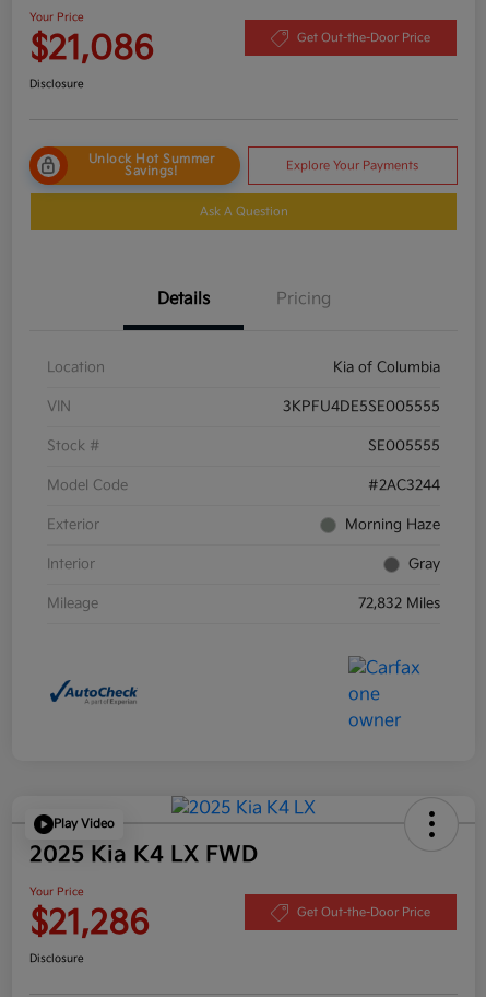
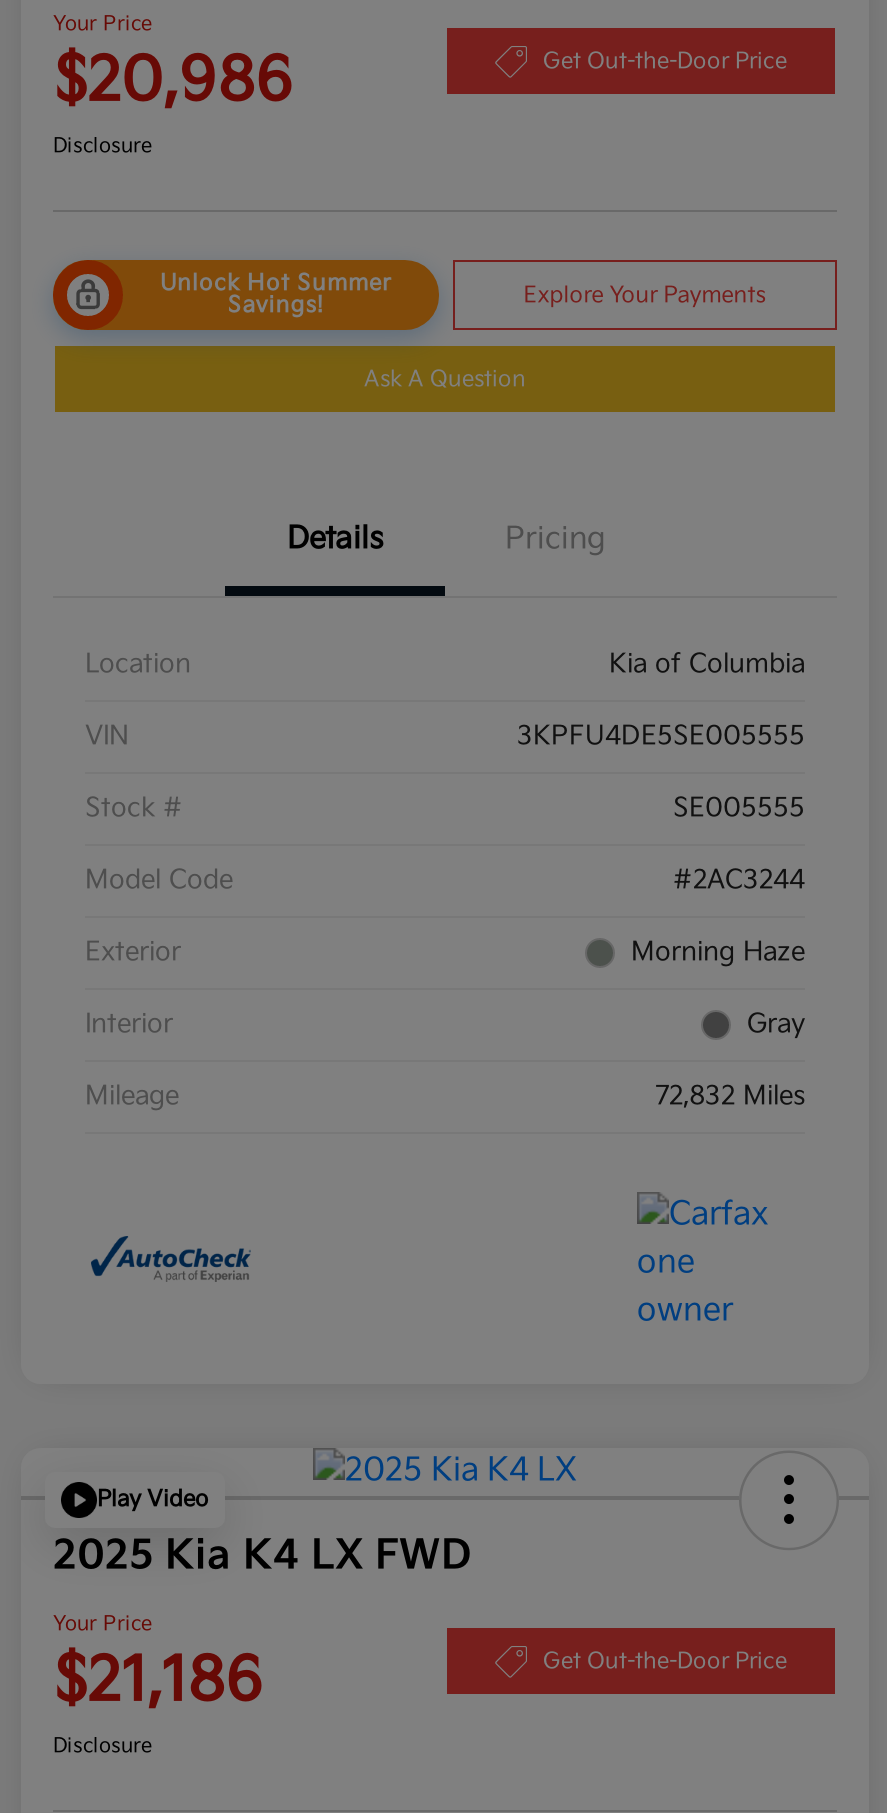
- $21,086
+ $20,986

- $21,286
+ $21,186
